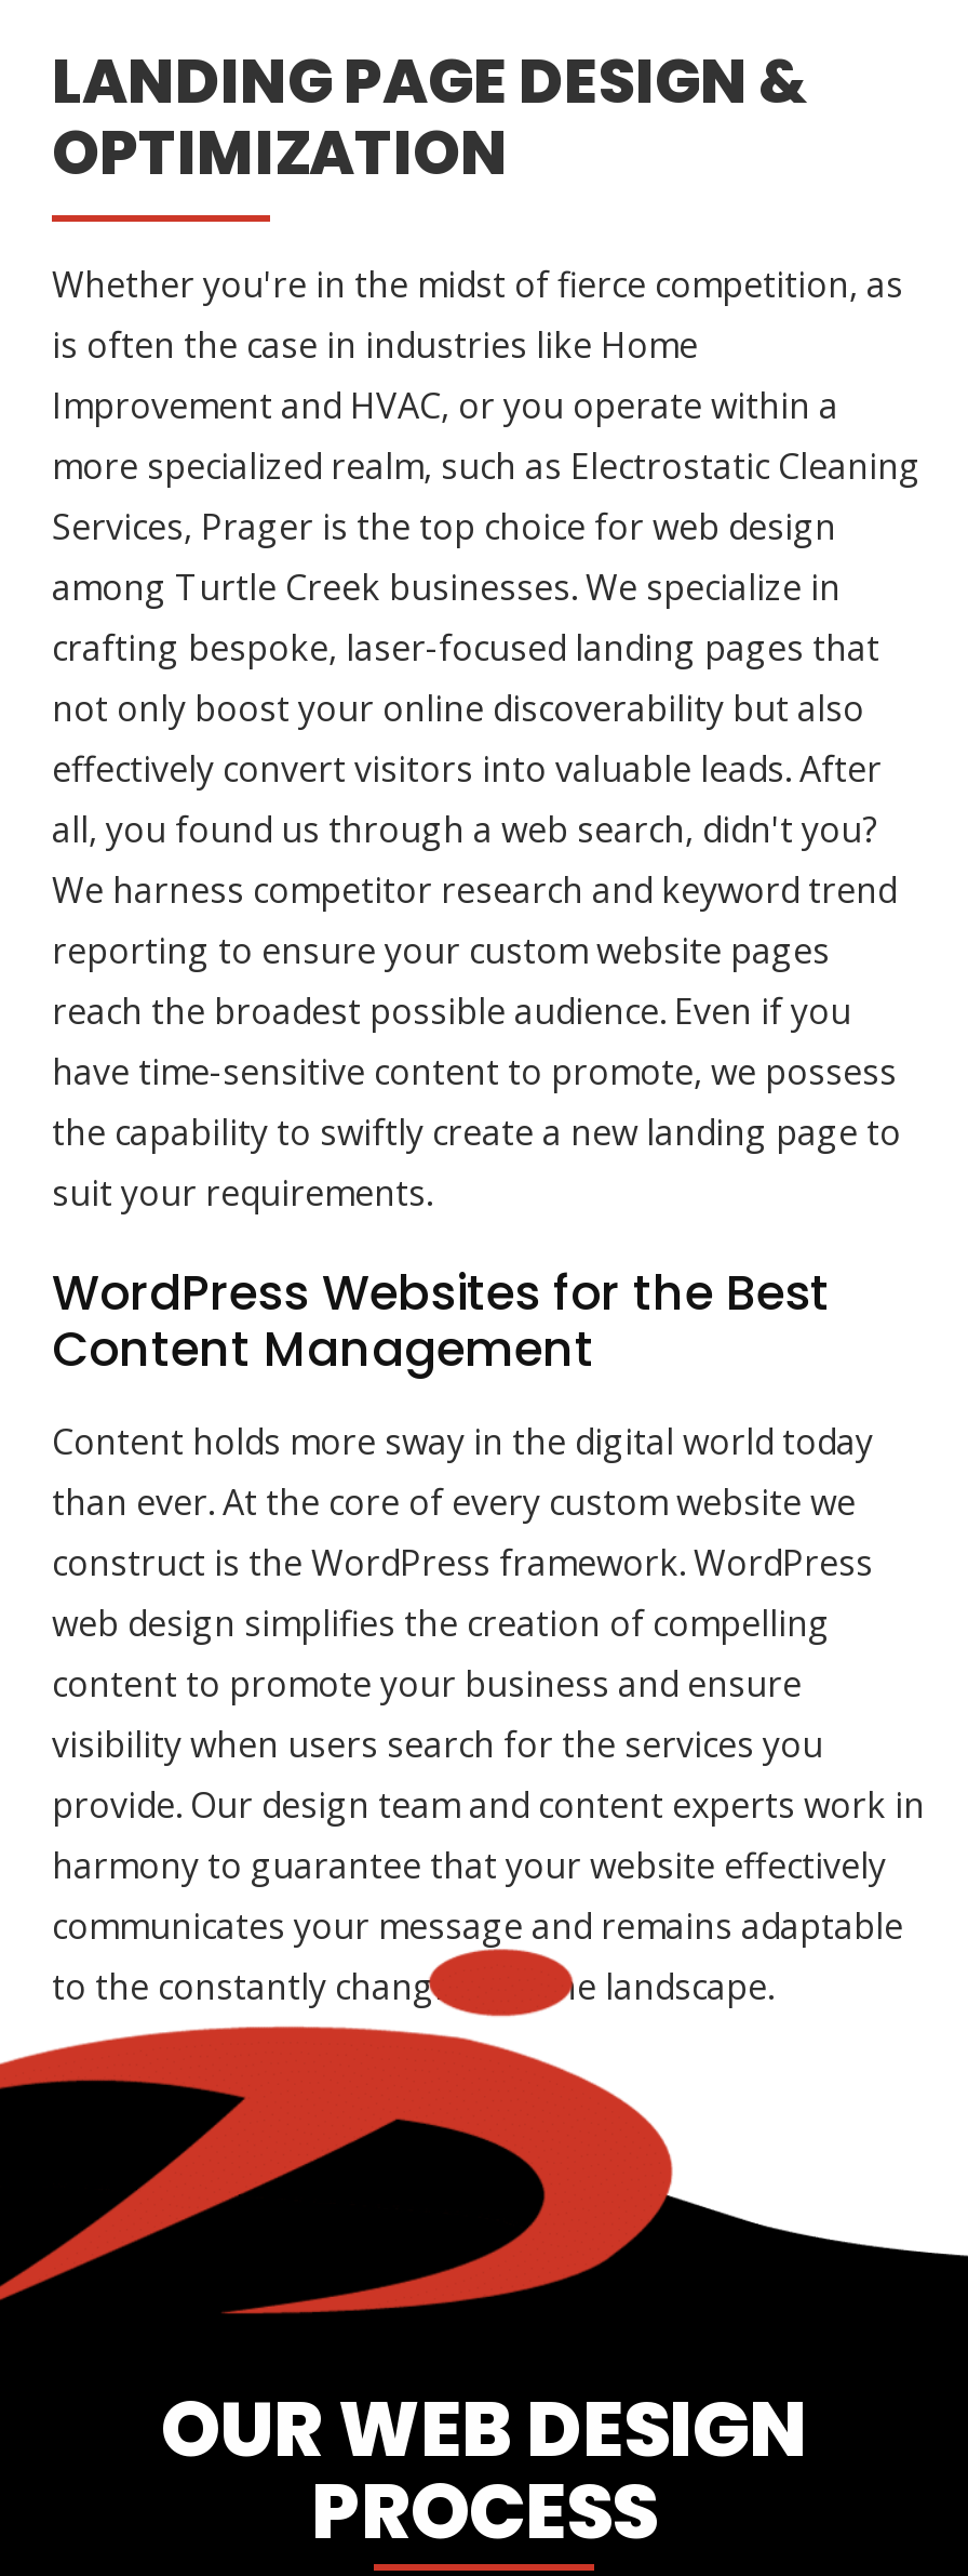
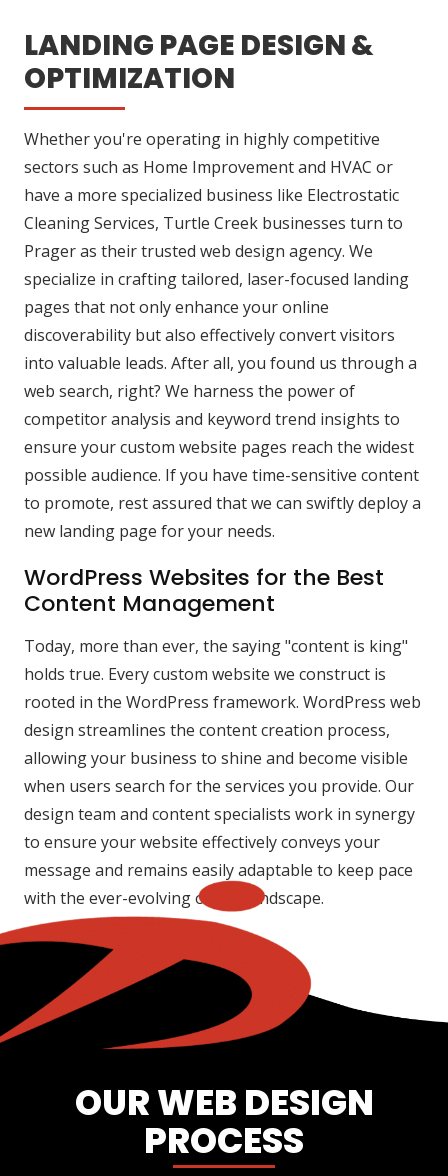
- Whether you're in the midst of fierce competition, as
- is often the case in industries like Home
- Improvement and HVAC, or you operate within a
- more specialized realm, such as Electrostatic Cleaning
- Services, Prager is the top choice for web design
- among Turtle Creek businesses. We specialize in
- crafting bespoke, laser-focused landing pages that
- not only boost your online discoverability but also
- effectively convert visitors into valuable leads. After
- all, you found us through a web search, didn't you?
- We harness competitor research and keyword trend
- reporting to ensure your custom website pages
- reach the broadest possible audience. Even if you
- have time-sensitive content to promote, we possess
- the capability to swiftly create a new landing page to
- suit your requirements.
+ Whether you're operating in highly competitive
+ sectors such as Home Improvement and HVAC or
+ have a more specialized business like Electrostatic
+ Cleaning Services, Turtle Creek businesses turn to
+ Prager as their trusted web design agency. We
+ specialize in crafting tailored, laser-focused landing
+ pages that not only enhance your online
+ discoverability but also effectively convert visitors
+ into valuable leads. After all, you found us through a
+ web search, right? We harness the power of
+ competitor analysis and keyword trend insights to
+ ensure your custom website pages reach the widest
+ possible audience. If you have time-sensitive content
+ to promote, rest assured that we can swiftly deploy a
+ new landing page for your needs.

- Content holds more sway in the digital world today
- than ever. At the core of every custom website we
- construct is the WordPress framework. WordPress
- web design simplifies the creation of compelling
- content to promote your business and ensure
- visibility when users search for the services you
- provide. Our design team and content experts work in
- harmony to guarantee that your website effectively
- communicates your message and remains adaptable
- to the constantly changing online landscape.
+ Today, more than ever, the saying "content is king"
+ holds true. Every custom website we construct is
+ rooted in the WordPress framework. WordPress web
+ design streamlines the content creation process,
+ allowing your business to shine and become visible
+ when users search for the services you provide. Our
+ design team and content specialists work in synergy
+ to ensure your website effectively conveys your
+ message and remains easily adaptable to keep pace
+ with the ever-evolving online landscape.
